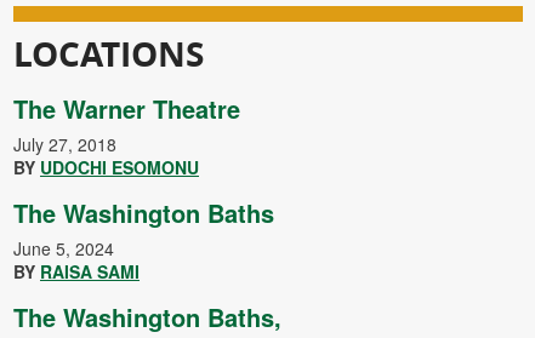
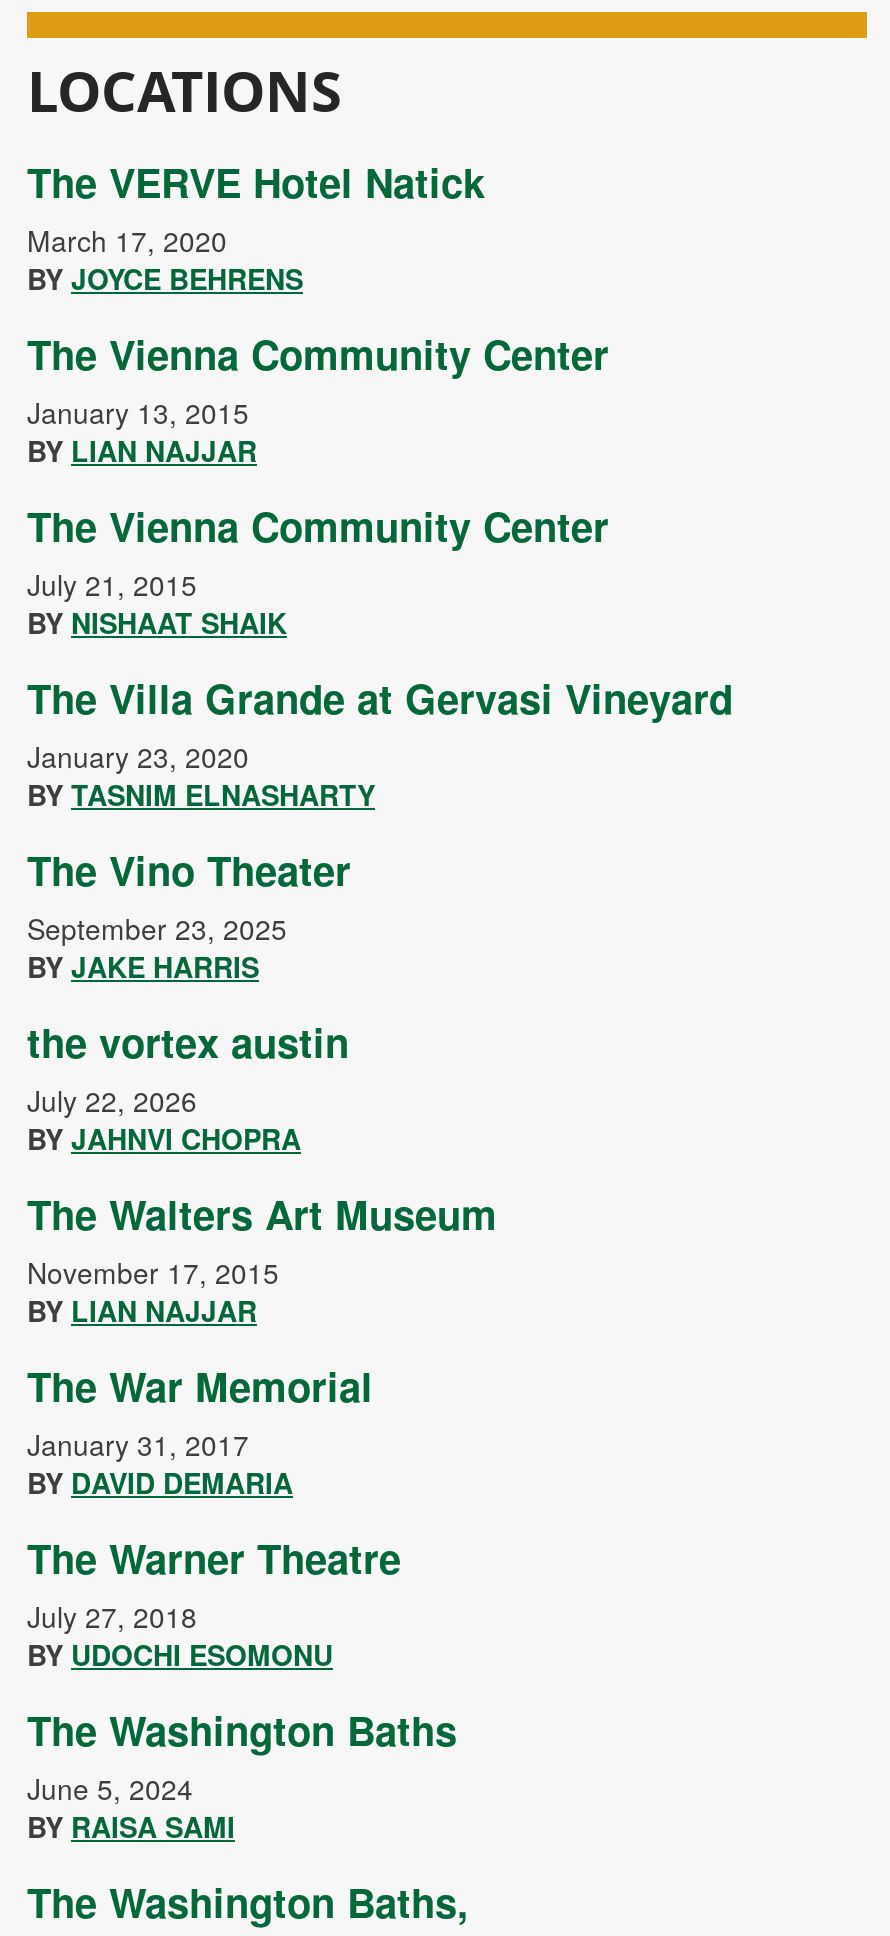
+ The VERVE Hotel Natick
+ March 17, 2020
+ BY JOYCE BEHRENS
+ The Vienna Community Center
+ January 13, 2015
+ BY LIAN NAJJAR
+ The Vienna Community Center
+ July 21, 2015
+ BYNISHAAT SHAIK
+ The Villa Grande at Gervasi Vineyard
+ January 23, 2020
+ BY TASNIM ELNASHARTY
+ The Vino Theater
+ September 23, 2025
+ BY JAKE HARRIS
+ the vortex austin
+ July 22, 2026
+ BYJAHNVI CHOPRA
+ The Walters Art Museum
+ November 17, 2015
+ BY LIAN NAJJAR
+ The War Memorial
+ January 31, 2017
+ BY DAVID DEMARIA
